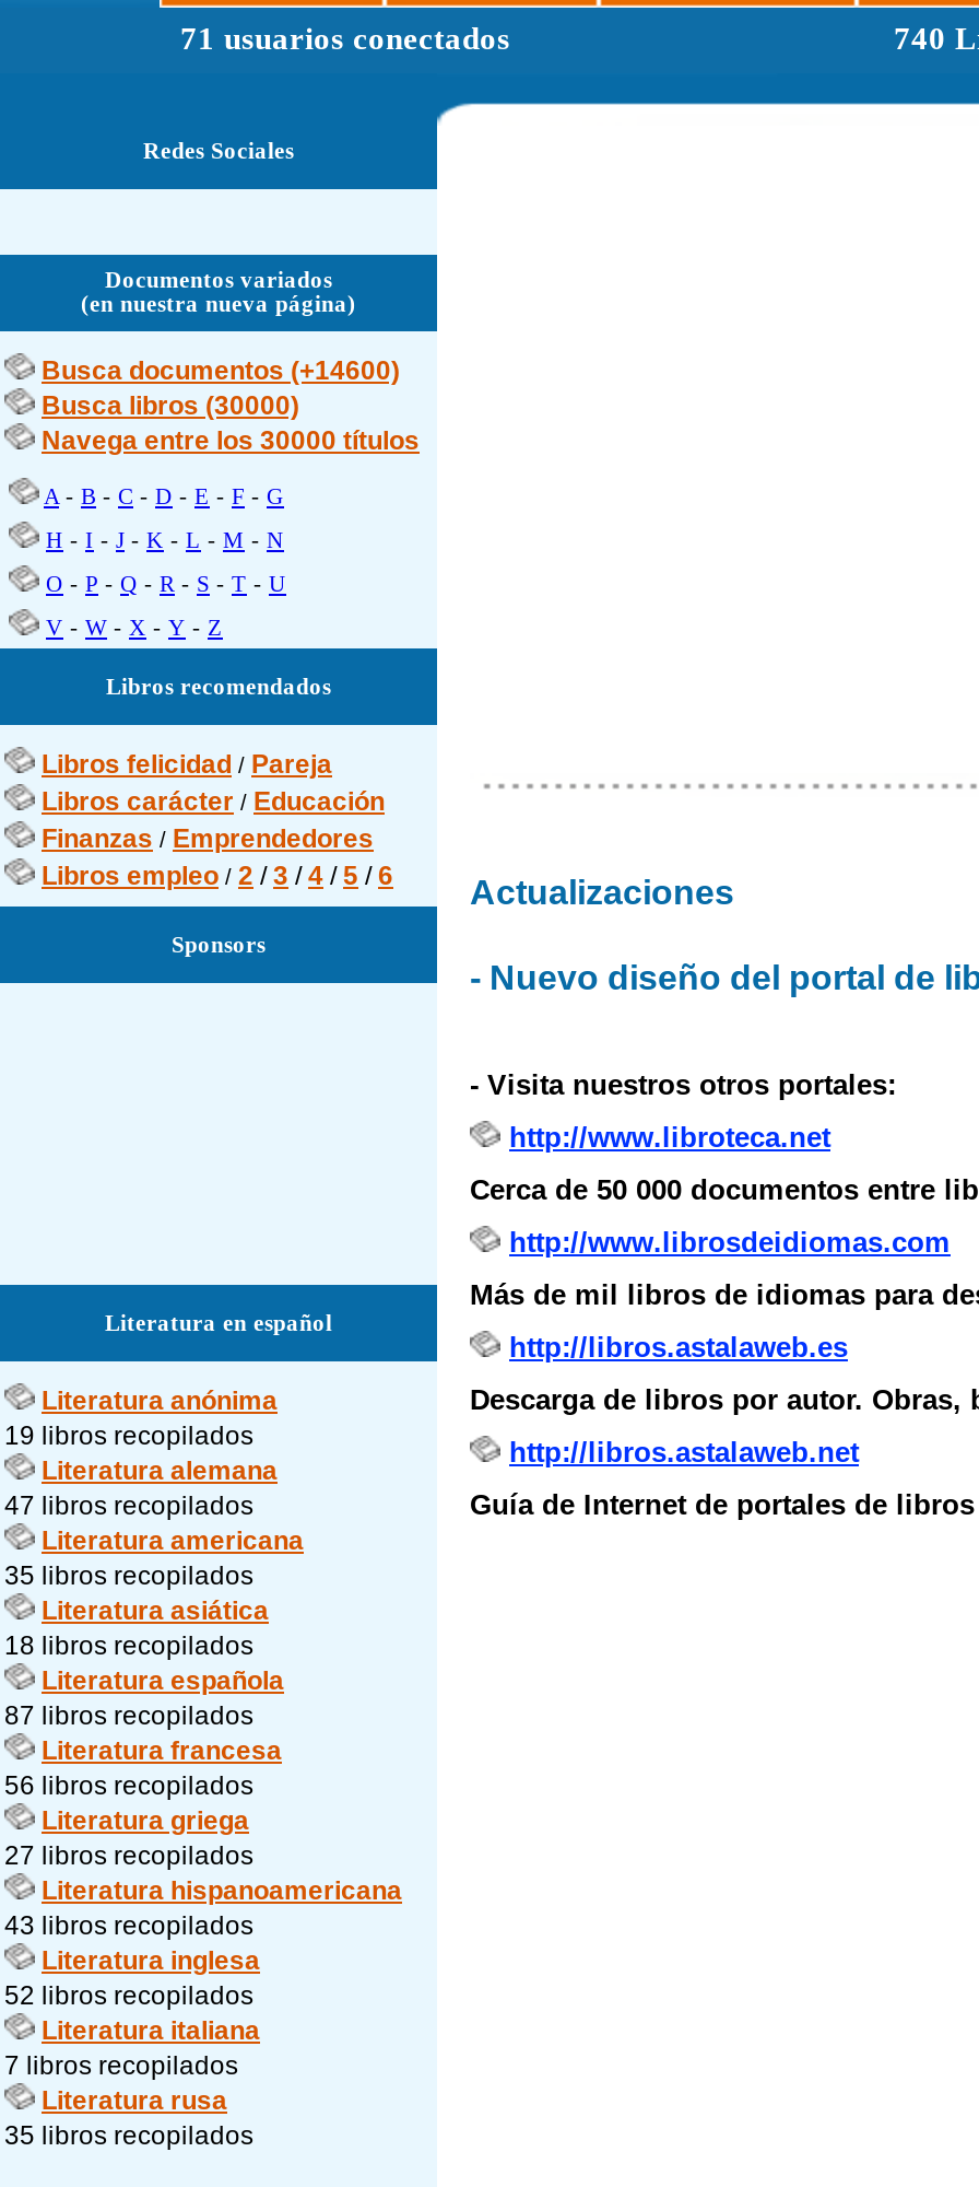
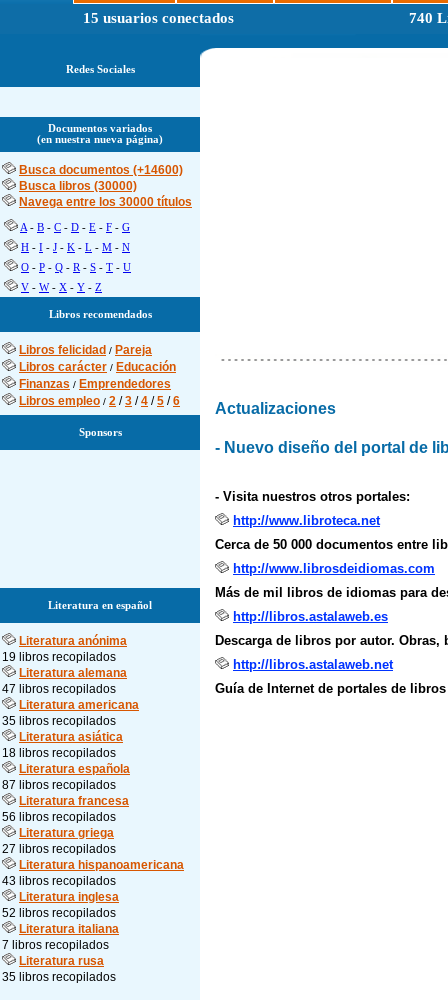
- 71 usuarios conectados
+ 15 usuarios conectados
